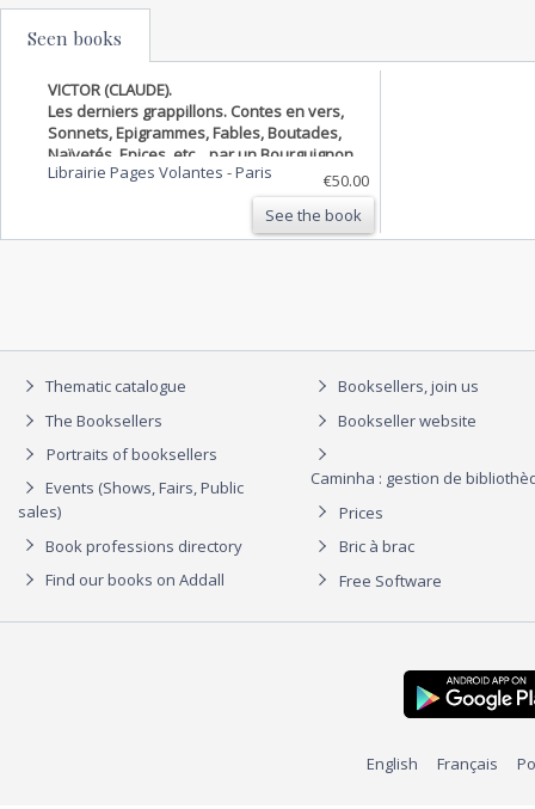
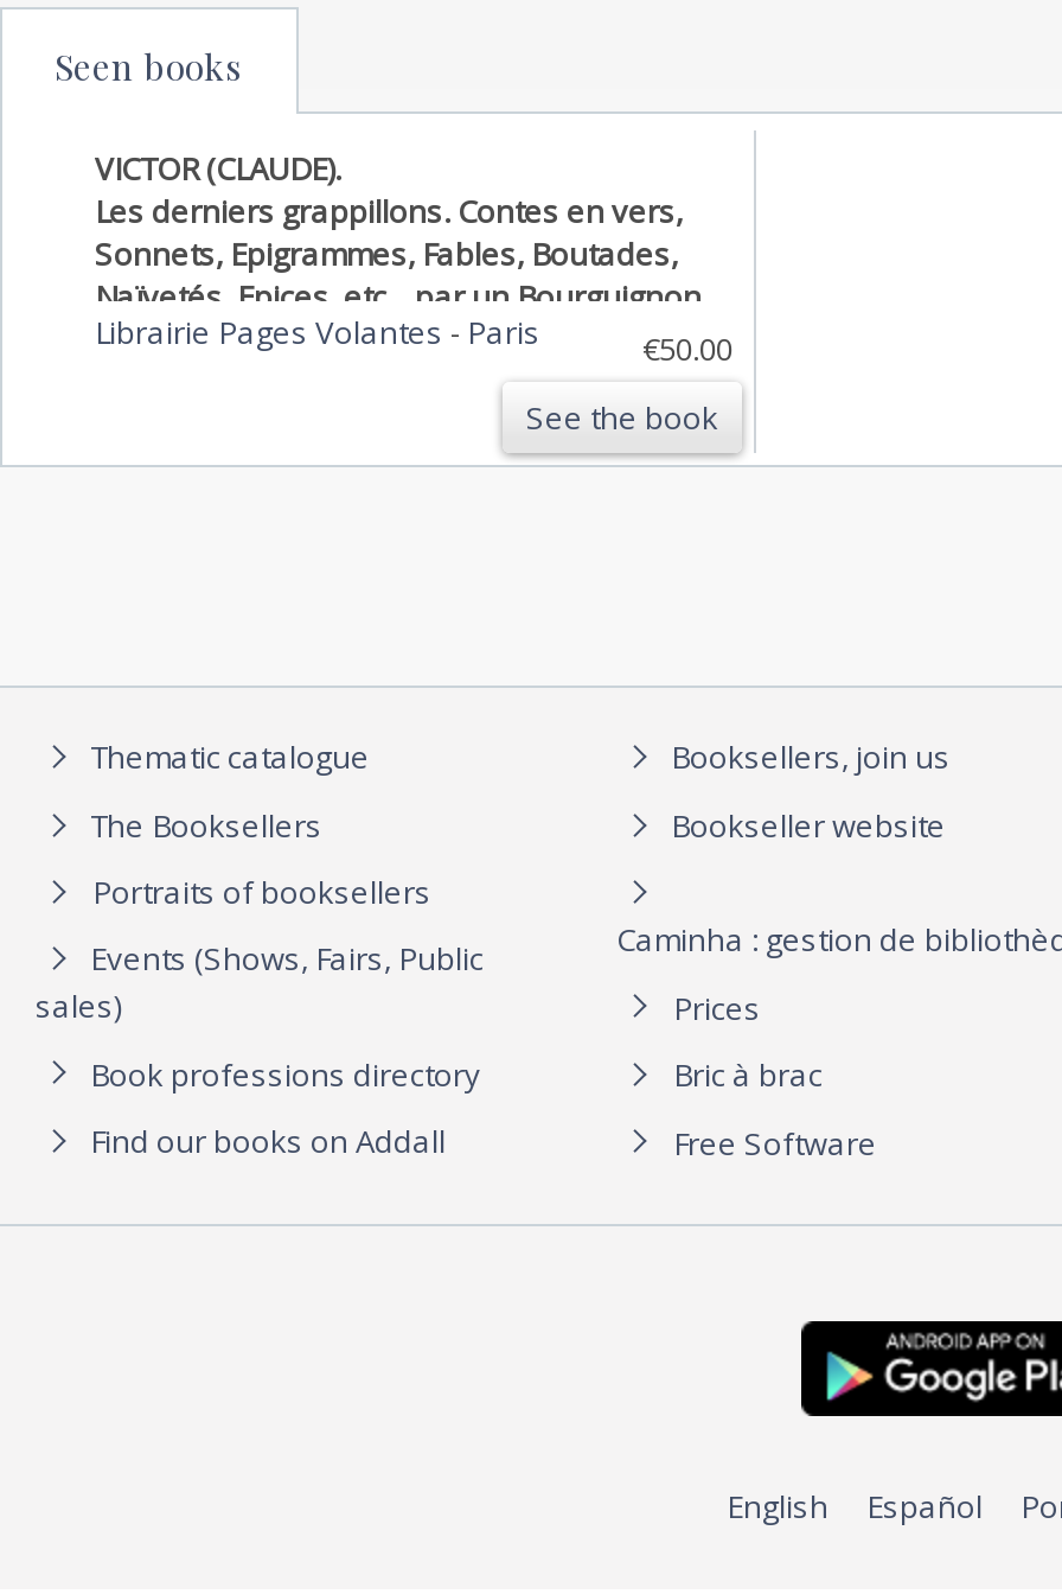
- Français
+ Español
